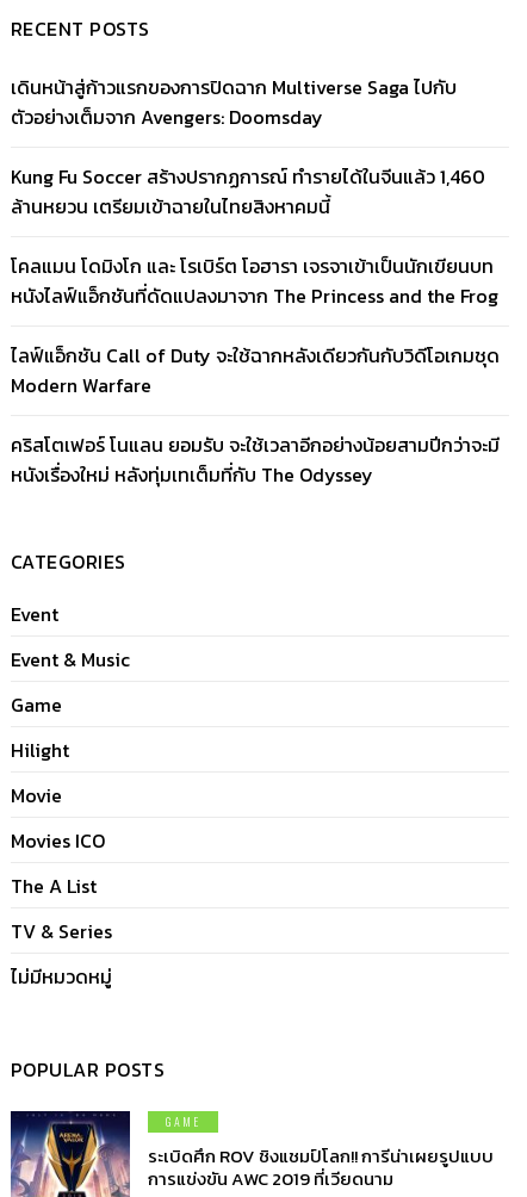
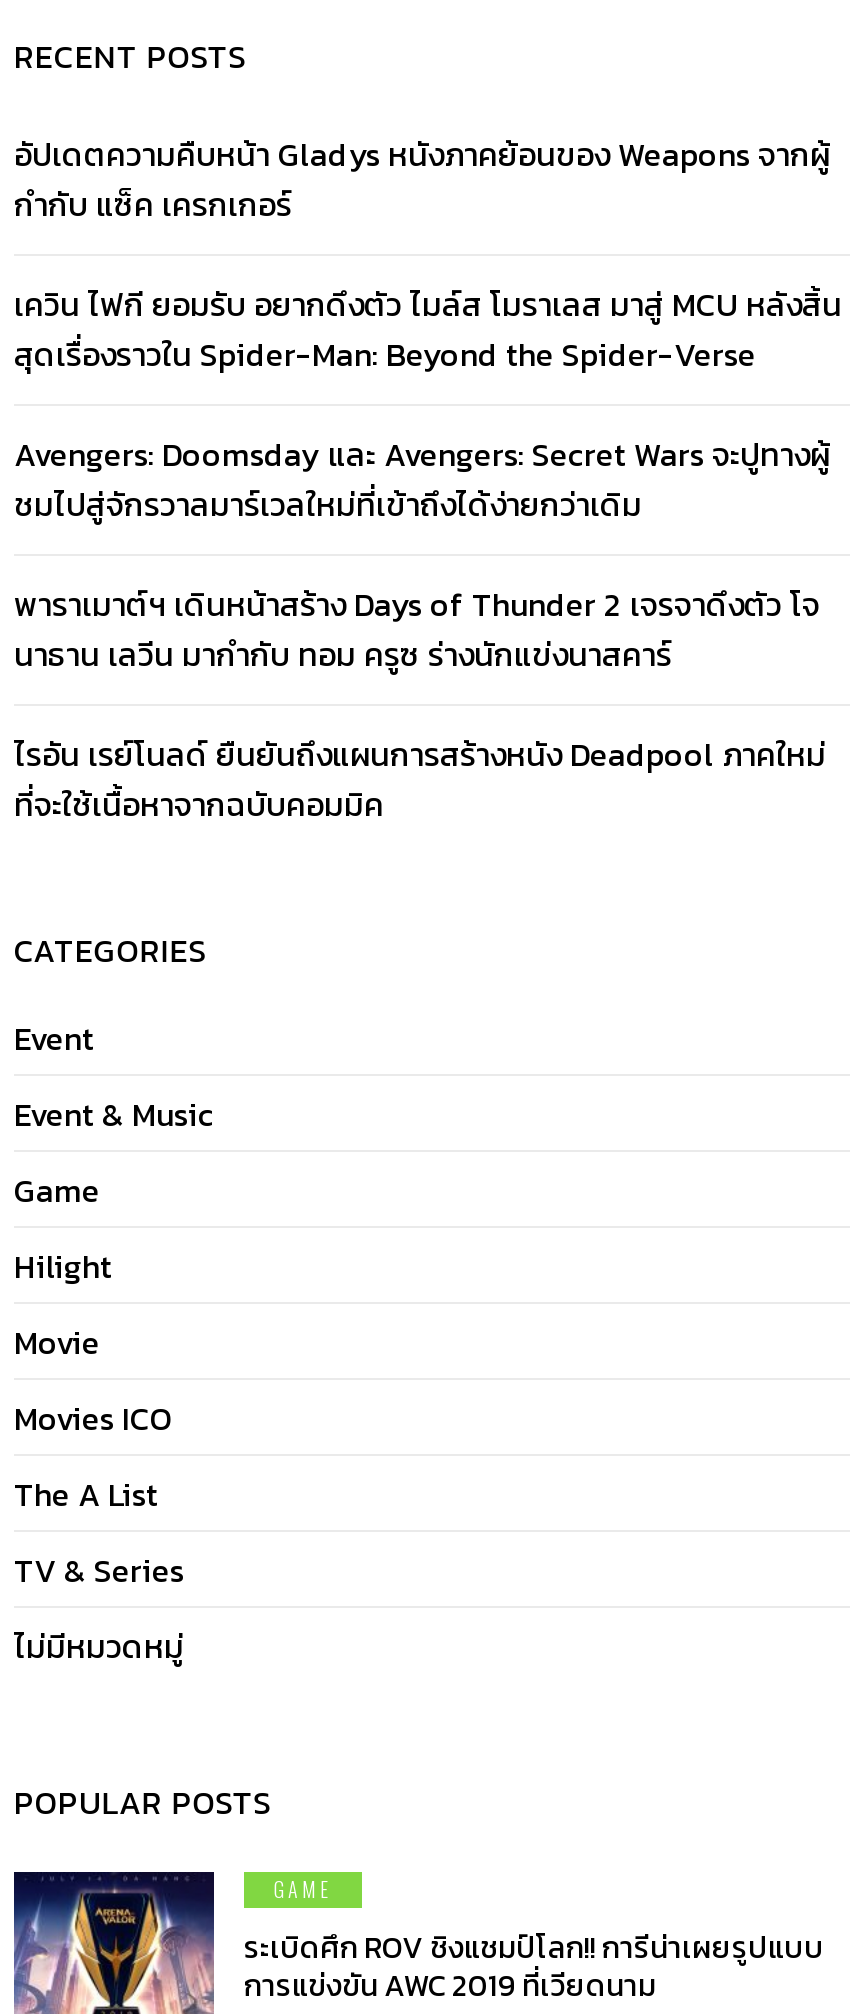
- เดินหน้าสู่ก้าวแรกของการปิดฉาก Multiverse Saga ไปกับ
- ตัวอย่างเต็มจาก Avengers: Doomsday
+ อัปเดตความคืบหน้า Gladys หนังภาคย้อนของ Weapons จากผู้
+ กำกับ แซ็ค เครกเกอร์

- Kung Fu Soccer สร้างปรากฏการณ์ ทำรายได้ในจีนแล้ว 1,460
- ล้านหยวน เตรียมเข้าฉายในไทยสิงหาคมนี้
+ เควิน ไฟกี ยอมรับ อยากดึงตัว ไมล์ส โมราเลส มาสู่ MCU หลังสิ้น
+ สุดเรื่องราวใน Spider-Man: Beyond the Spider-Verse

- โคลแมน โดมิงโก และ โรเบิร์ต โอฮารา เจรจาเข้าเป็นนักเขียนบท
- หนังไลฟ์แอ็กชันที่ดัดแปลงมาจาก The Princess and the Frog
+ Avengers: Doomsday และ Avengers: Secret Wars จะปูทางผู้
+ ชมไปสู่จักรวาลมาร์เวลใหม่ที่เข้าถึงได้ง่ายกว่าเดิม

- ไลฟ์แอ็กชัน Call of Duty จะใช้ฉากหลังเดียวกันกับวิดีโอเกมชุด
- Modern Warfare
+ พาราเมาต์ฯ เดินหน้าสร้าง Days of Thunder 2 เจรจาดึงตัว โจ
+ นาธาน เลวีน มากำกับ ทอม ครูซ ร่างนักแข่งนาสคาร์

- คริสโตเฟอร์ โนแลน ยอมรับ จะใช้เวลาอีกอย่างน้อยสามปีกว่าจะมี
- หนังเรื่องใหม่ หลังทุ่มเทเต็มที่กับ The Odyssey
+ ไรอัน เรย์โนลด์ ยืนยันถึงแผนการสร้างหนัง Deadpool ภาคใหม่
+ ที่จะใช้เนื้อหาจากฉบับคอมมิค
